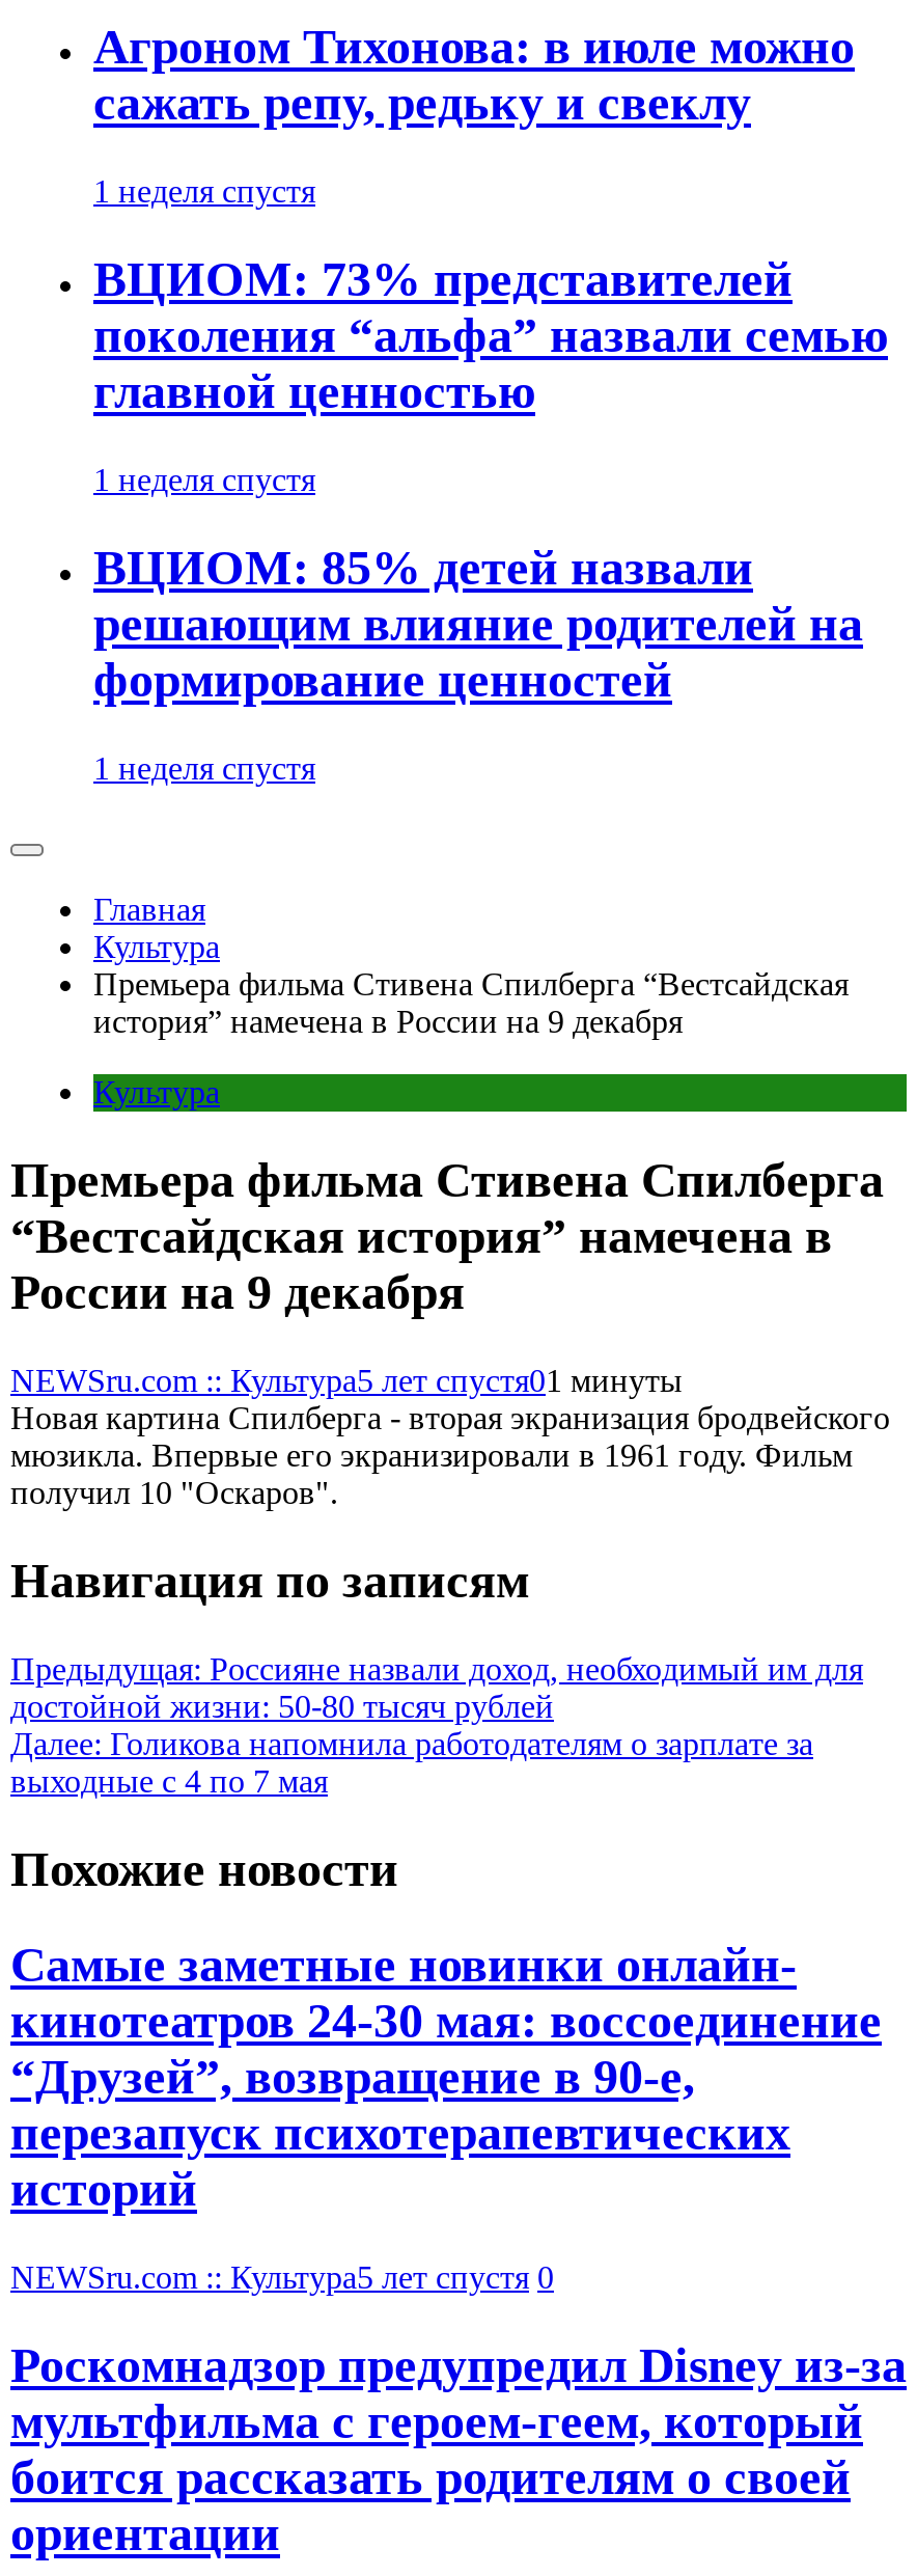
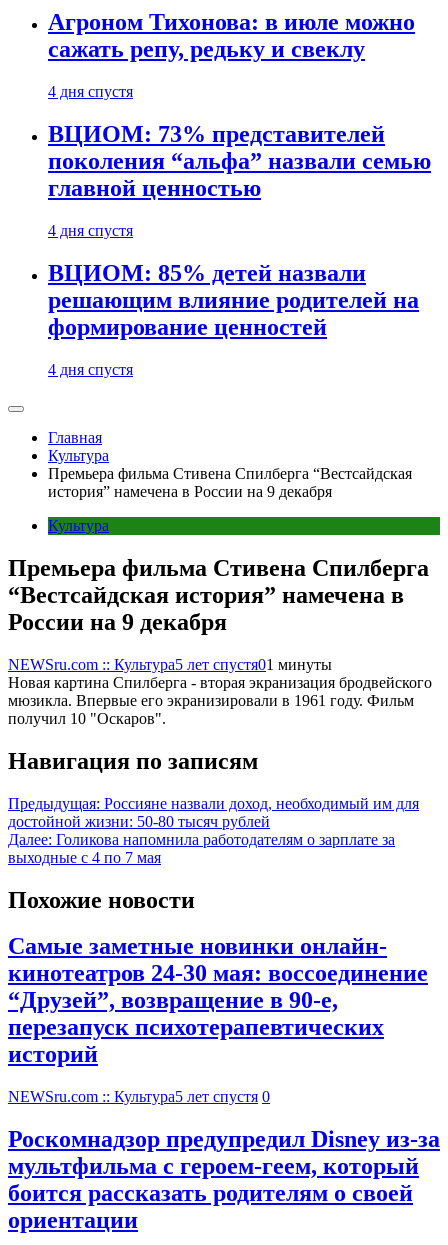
- 1 неделя спустя
+ 4 дня спустя

- 1 неделя спустя
+ 4 дня спустя

- 1 неделя спустя
+ 4 дня спустя
